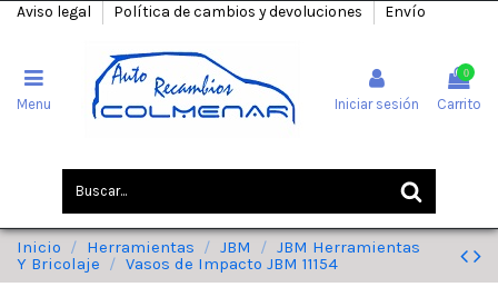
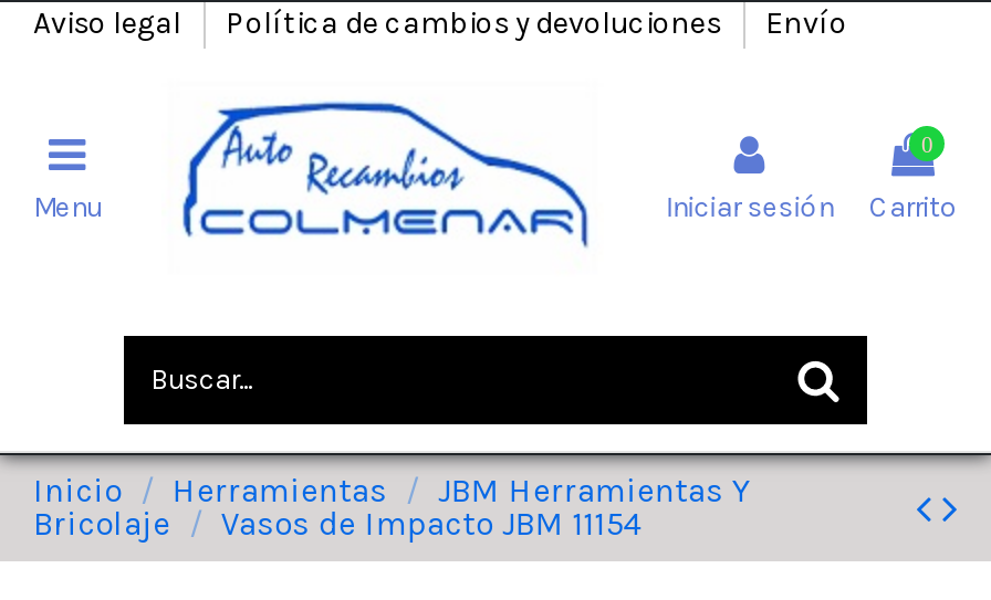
- JBM
- JBM Herramientas
- Y Bricolaje
+ JBM Herramientas Y
+ Bricolaje
